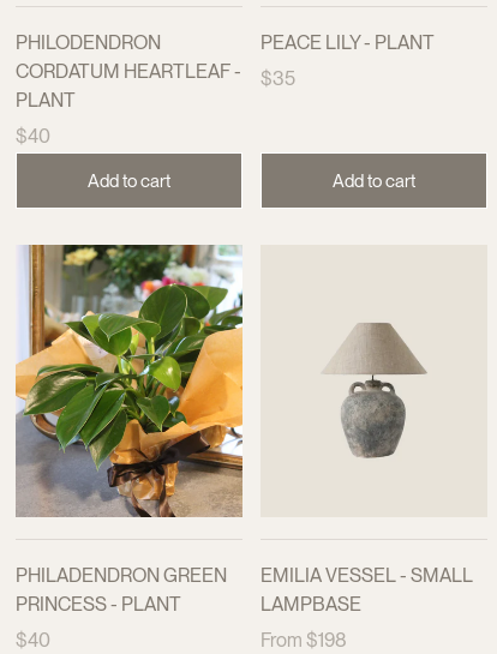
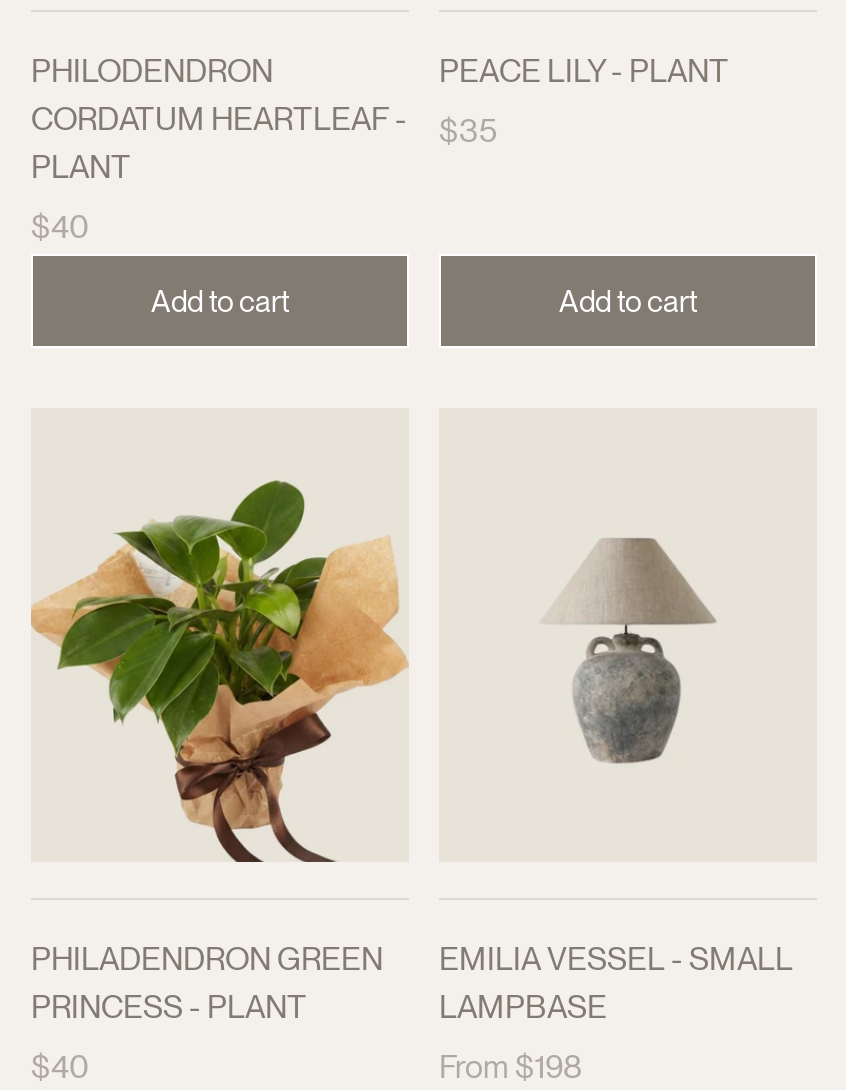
- [image]
+ [image]
